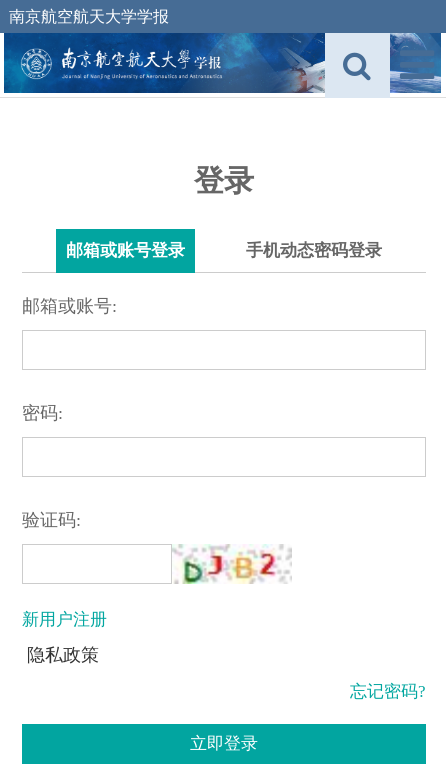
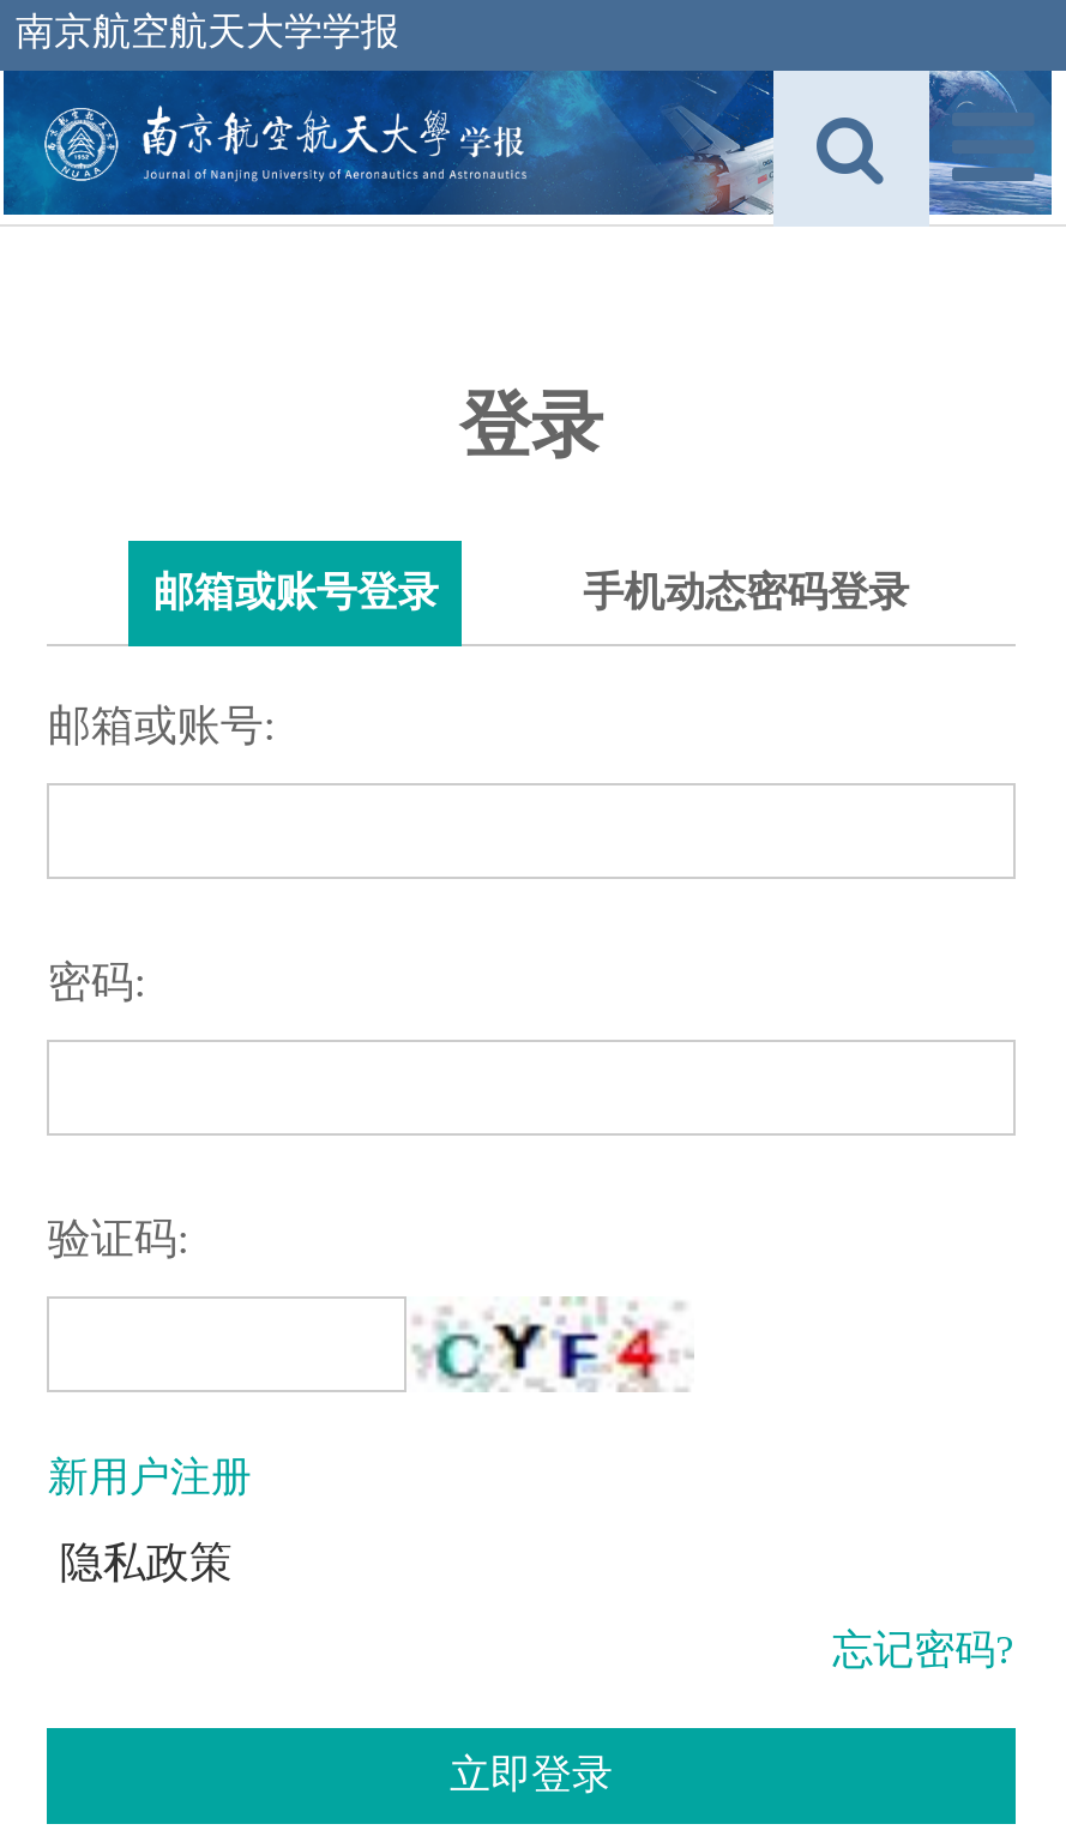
- [image]
+ [image]
